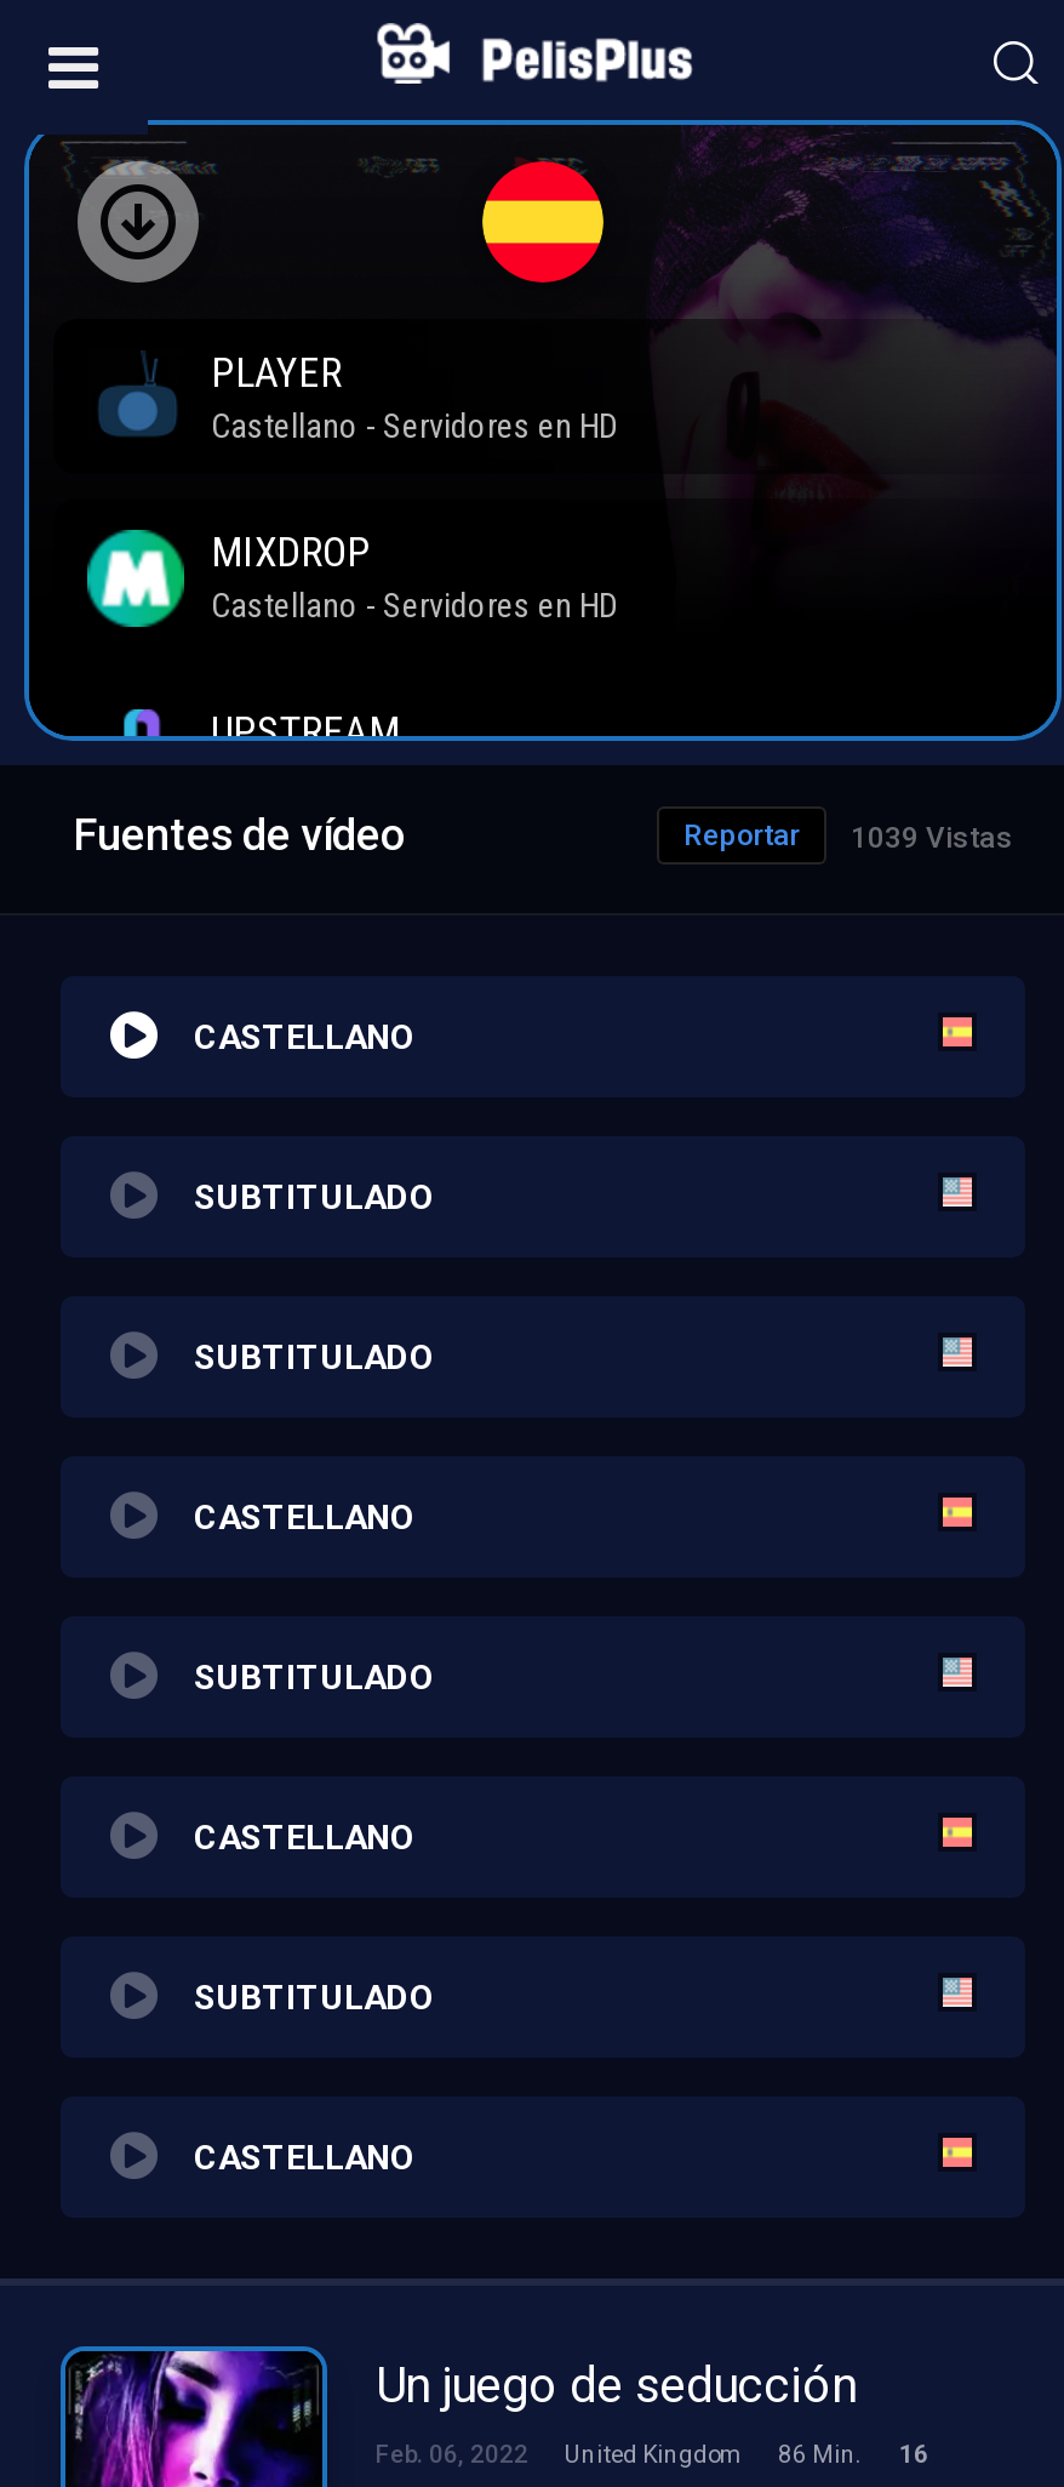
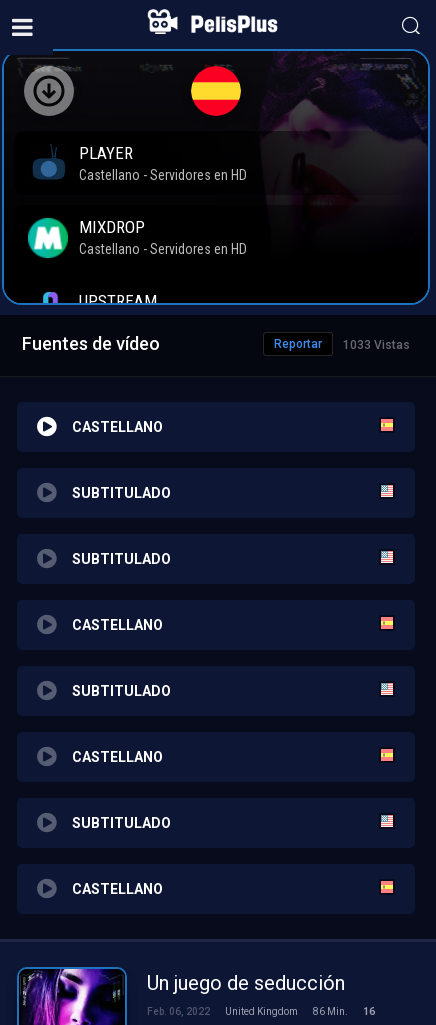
- Reportar 1039 Vistas
+ Reportar 1033 Vistas
